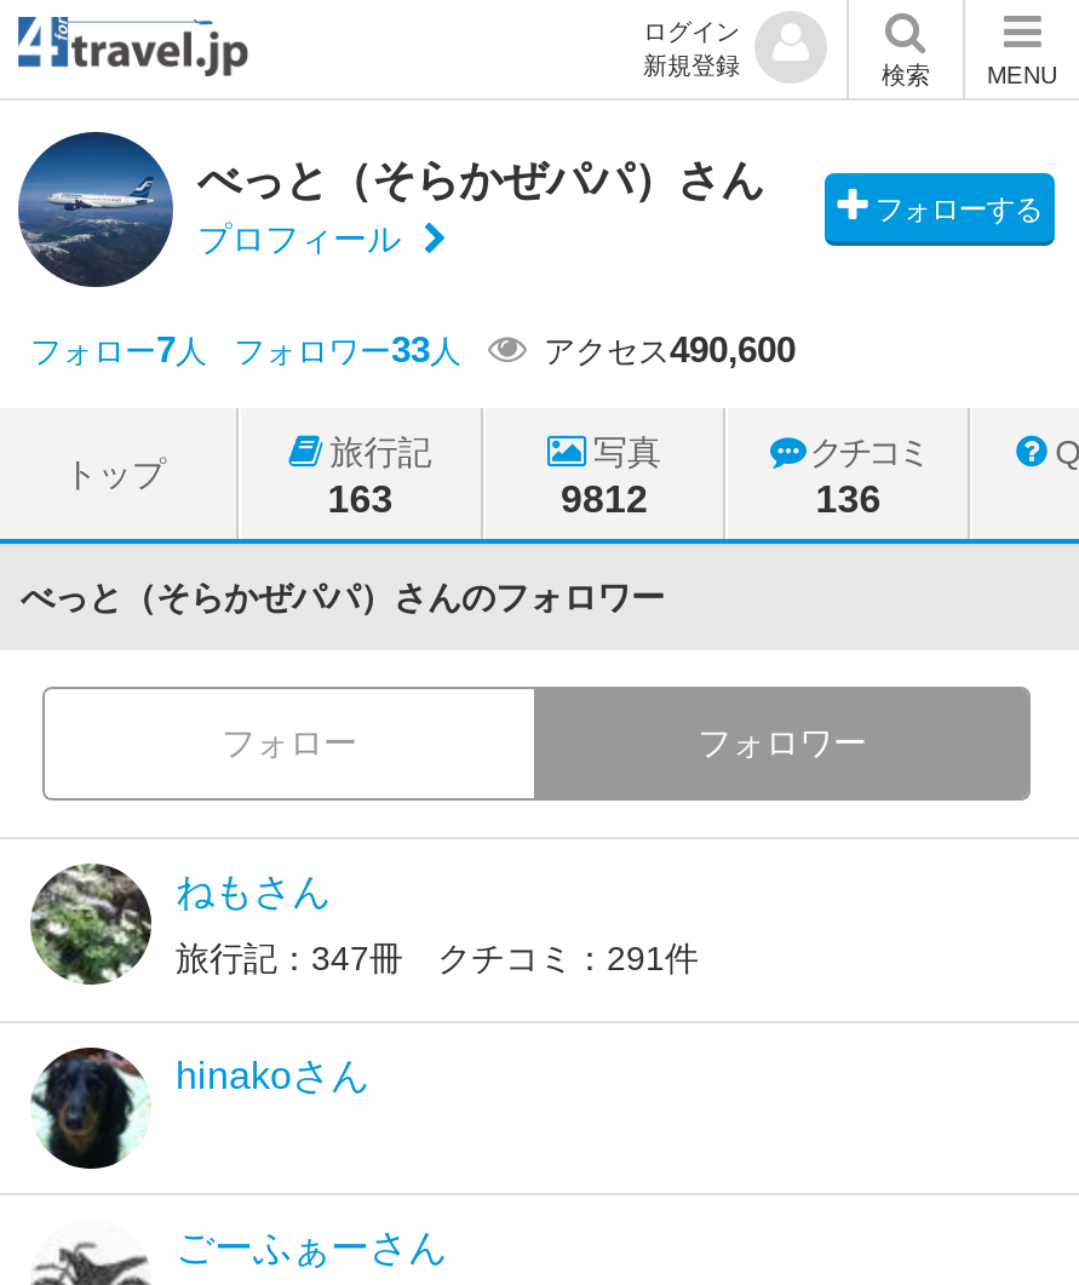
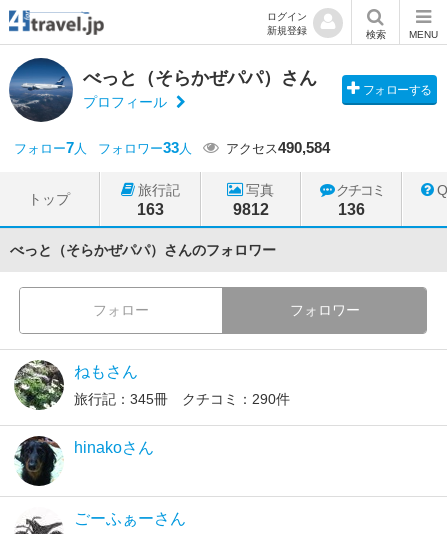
- フォロー7人 フォロワー33人 アクセス490,600
+ フォロー7人 フォロワー33人 アクセス490,584

- 旅行記：347冊 クチコミ：291件
+ 旅行記：345冊 クチコミ：290件
